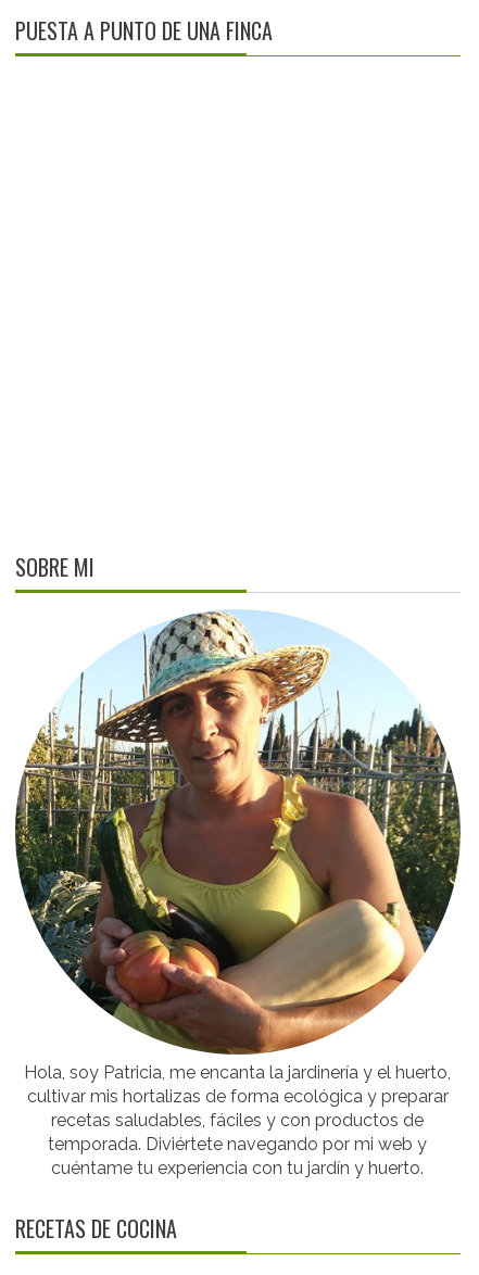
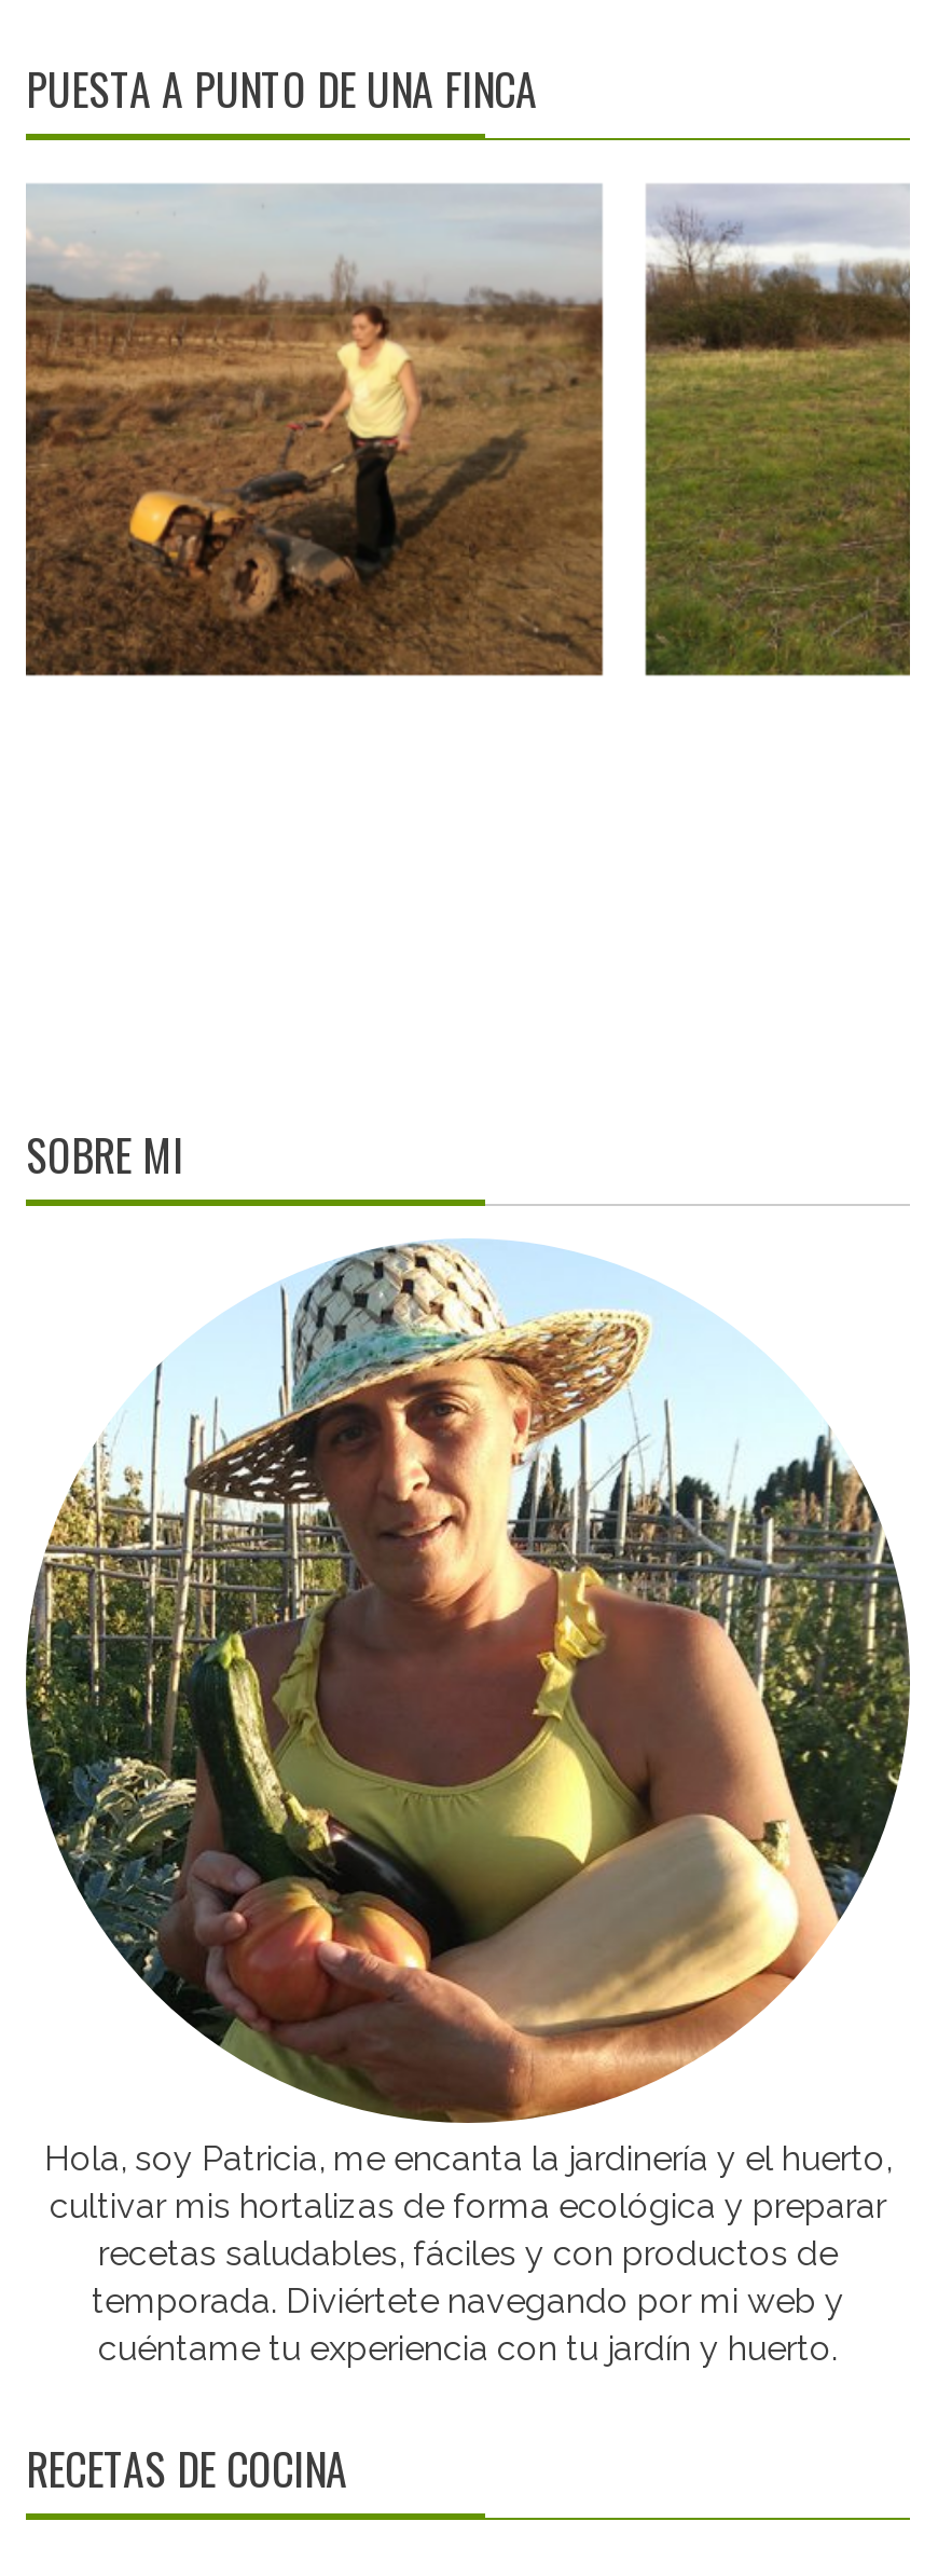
+ [image]

+ [image]
